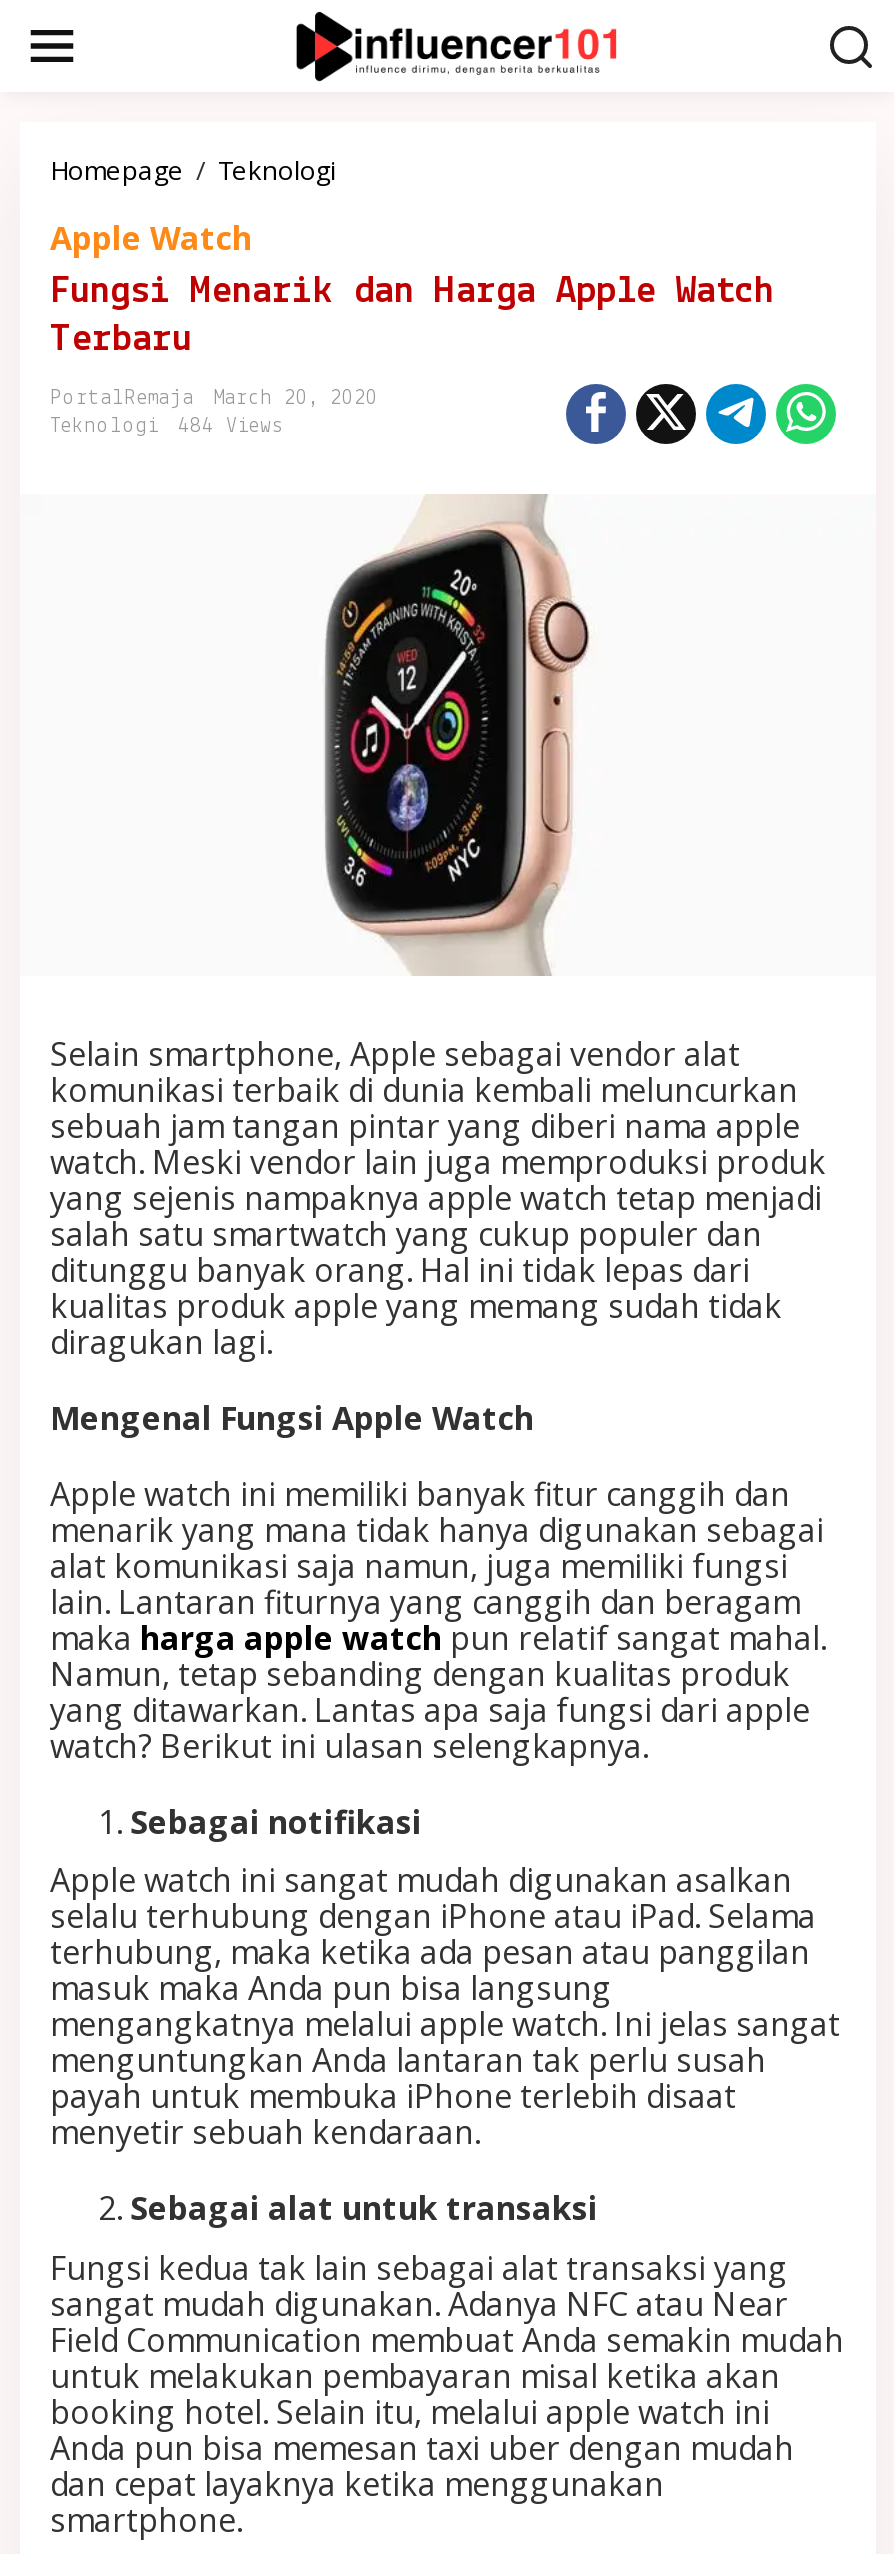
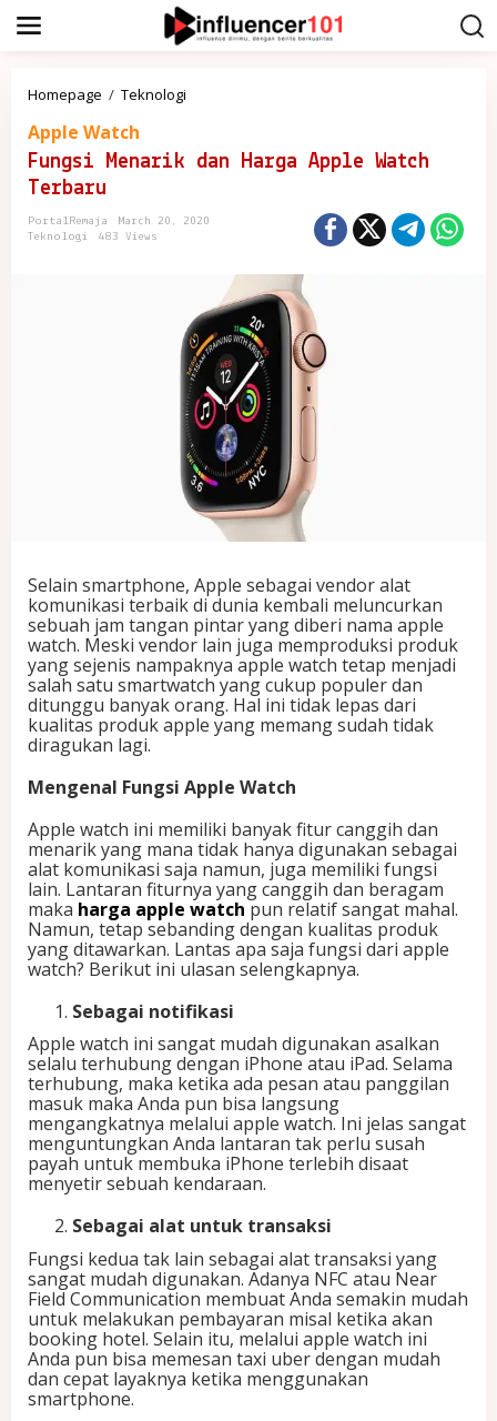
- 484 Views
+ 483 Views
